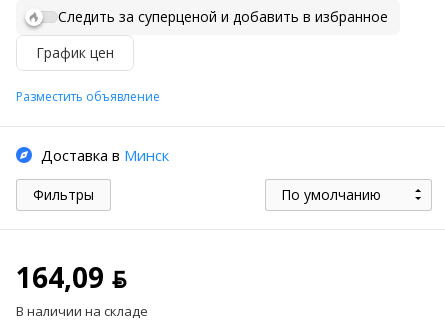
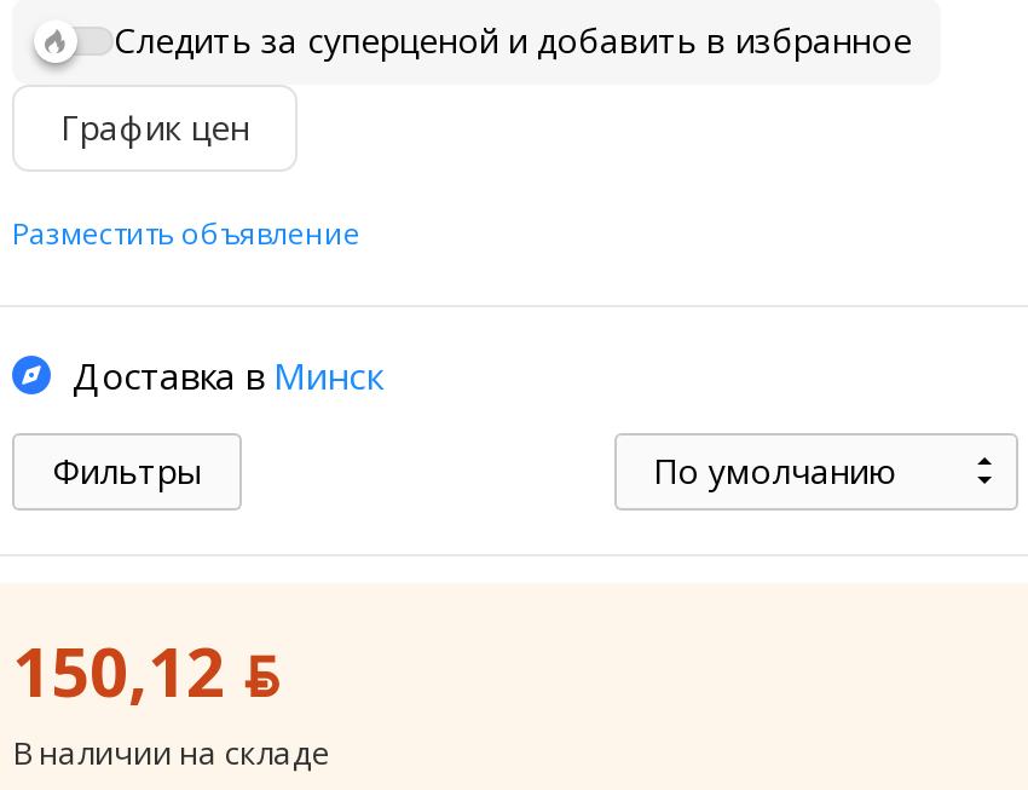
- 164,09 ƃ
+ 150,12 ƃ
